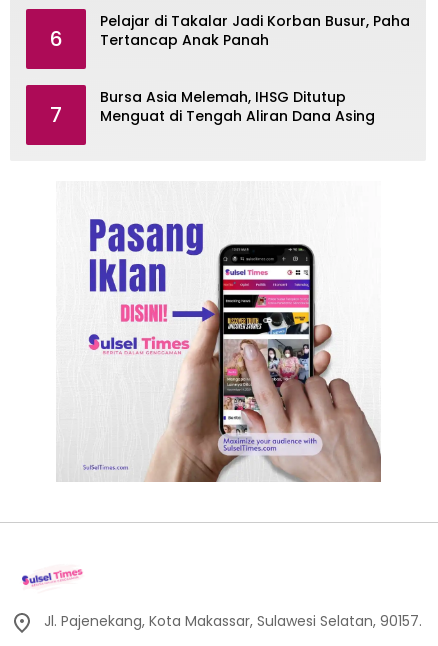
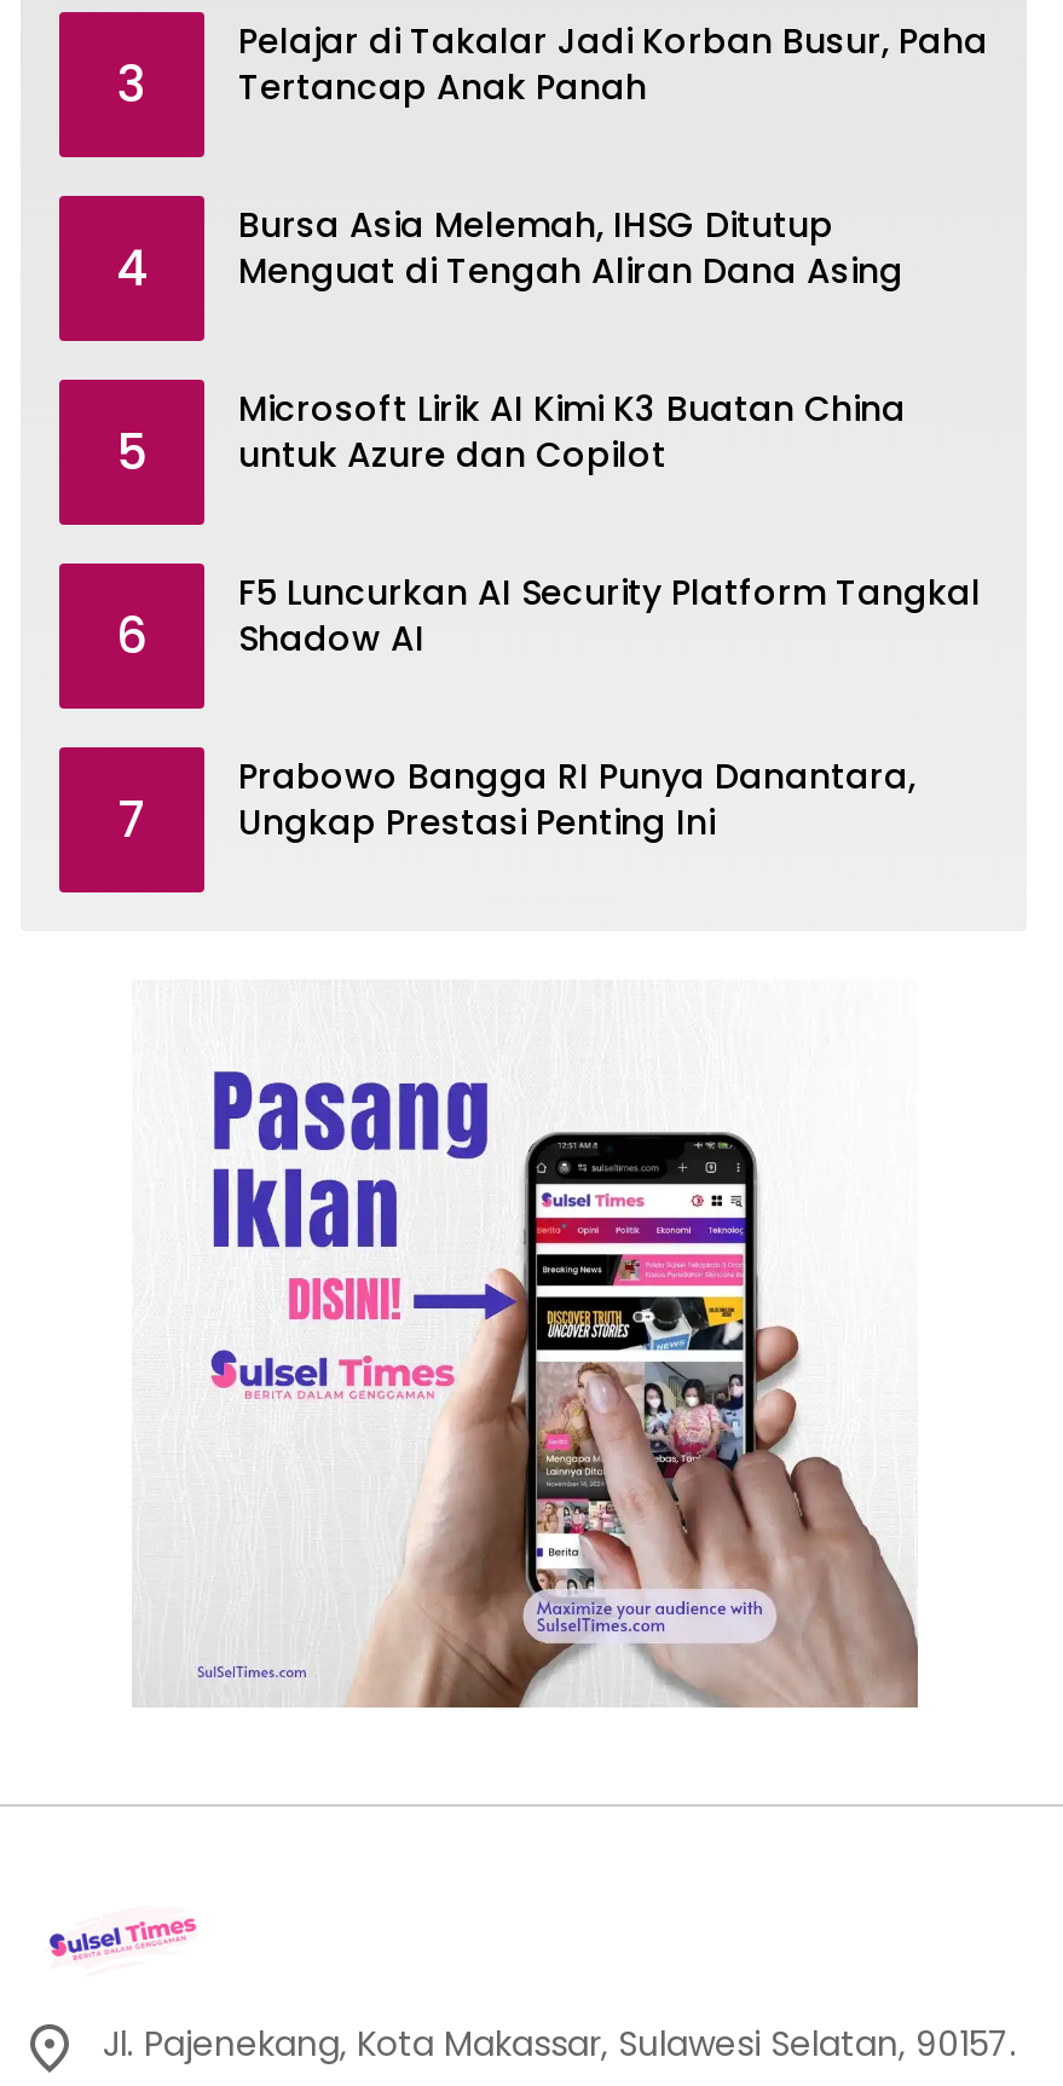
- 6 Tertancap Anak Panah
+ 3 Tertancap Anak Panah

- 7 Menguat di Tengah Aliran Dana Asing
+ 4 Menguat di Tengah Aliran Dana Asing

+ 5

+ Microsoft Lirik AI Kimi K3 Buatan China
+ untuk Azure dan Copilot
+ 6

+ F5 Luncurkan AI Security Platform Tangkal
+ Shadow AI
+ 7

+ Prabowo Bangga RI Punya Danantara,
+ Ungkap Prestasi Penting Ini
